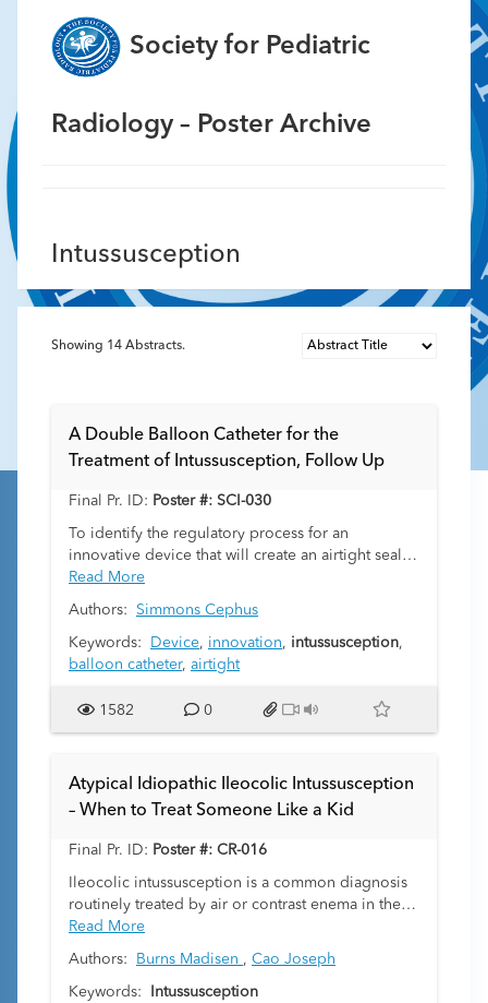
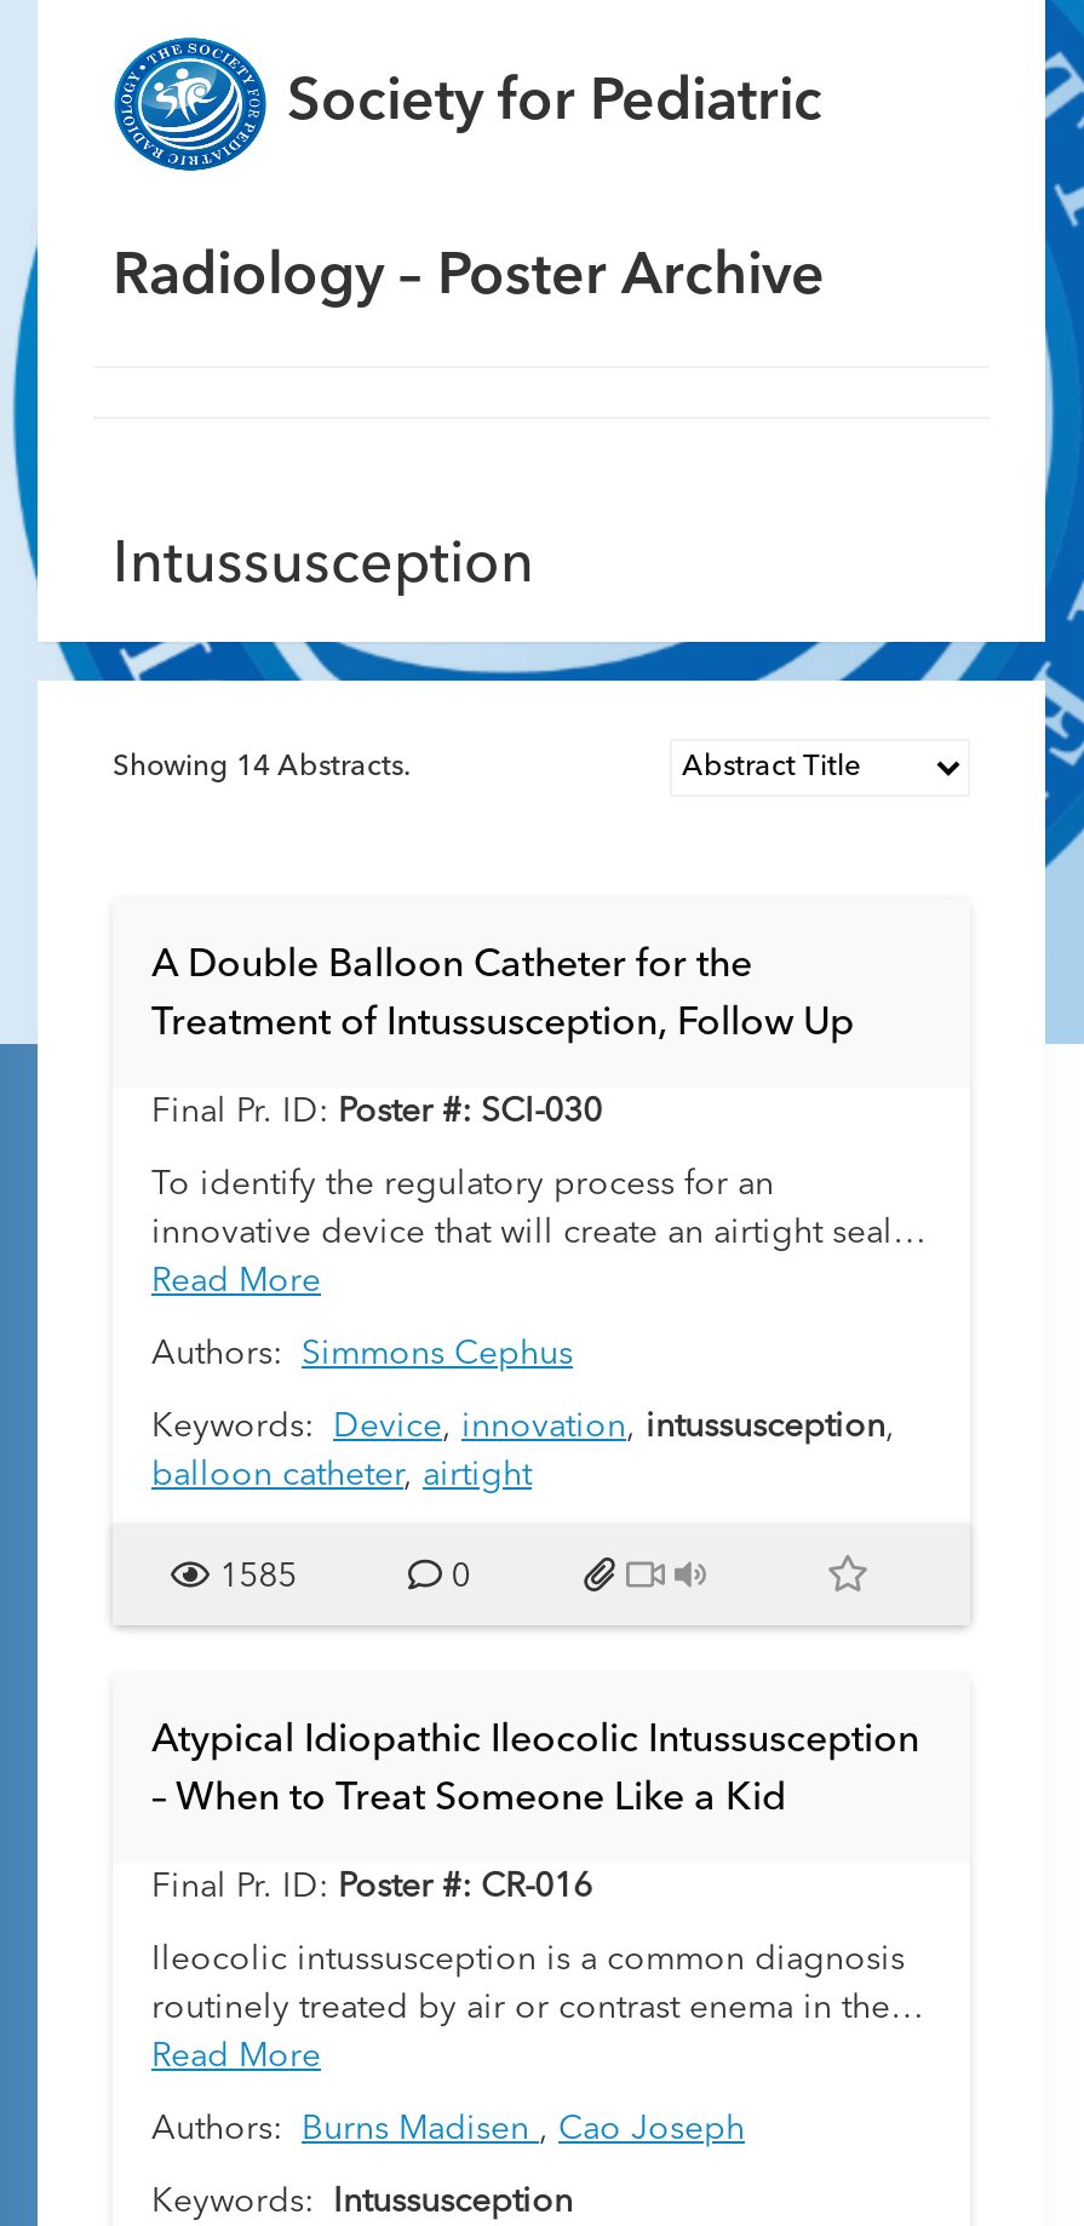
- 1582
+ 1585
